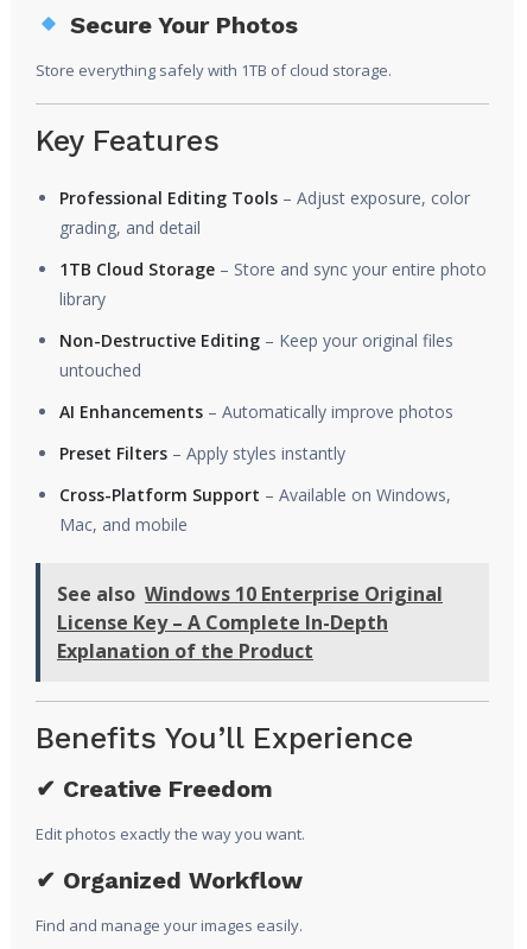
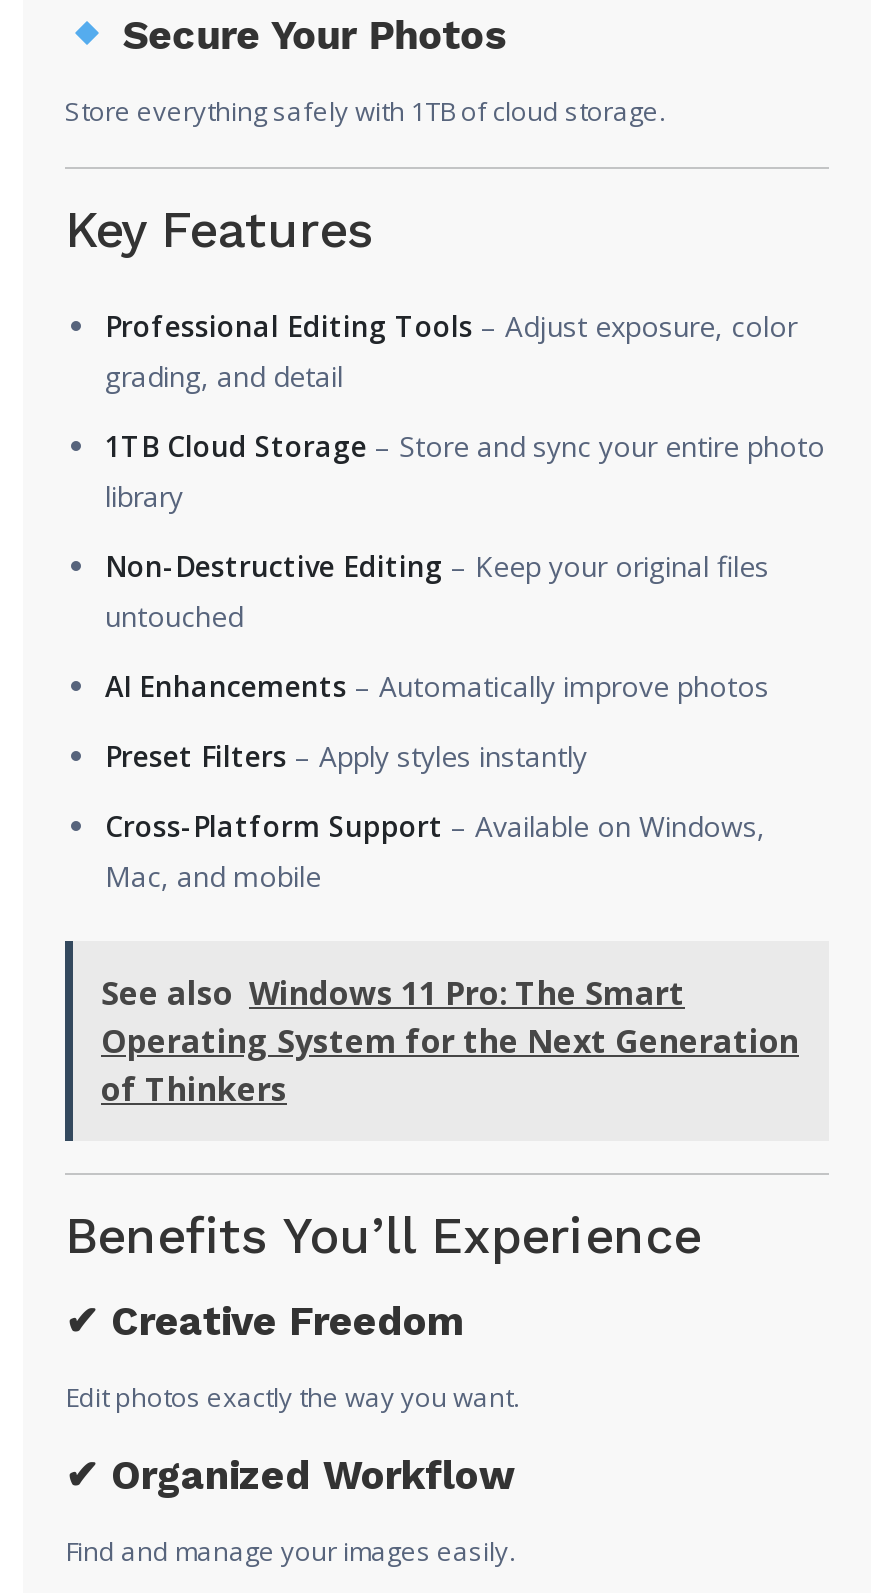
- See also Windows 10 Enterprise Original
- License Key – A Complete In-Depth
- Explanation of the Product
+ See also Windows 11 Pro: The Smart
+ Operating System for the Next Generation
+ of Thinkers
